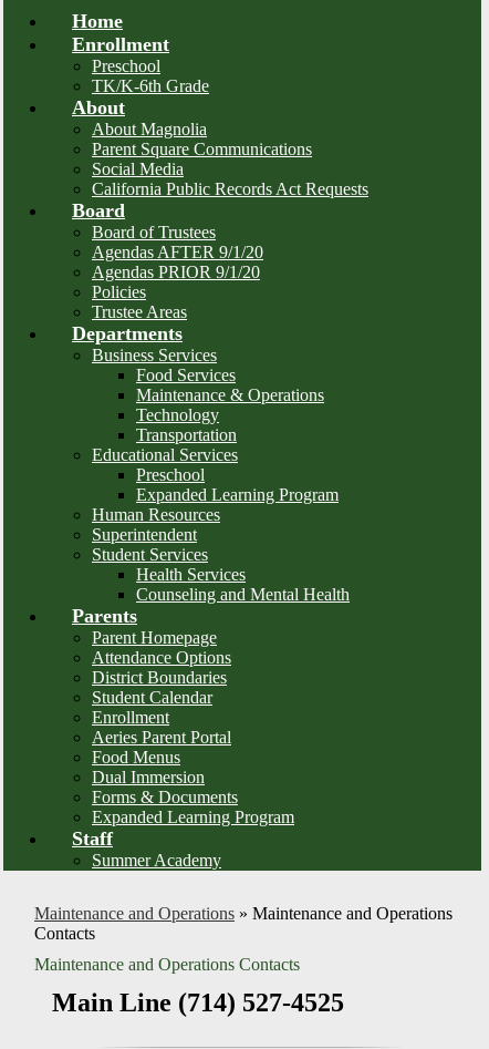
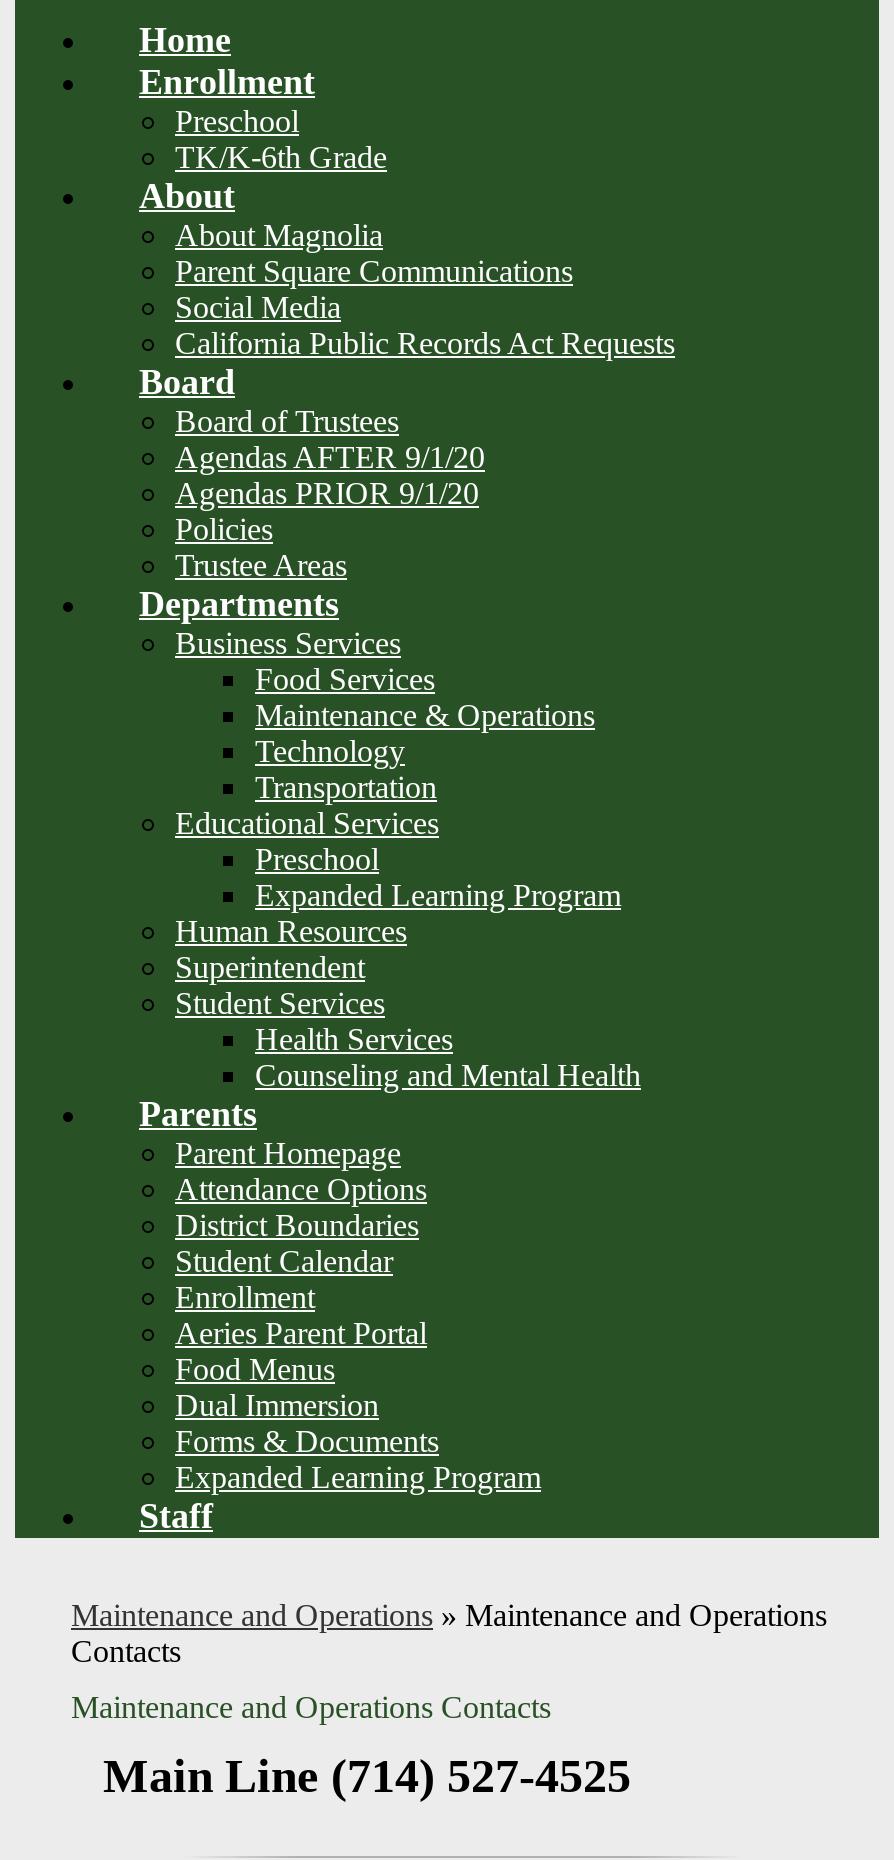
- Summer Academy
